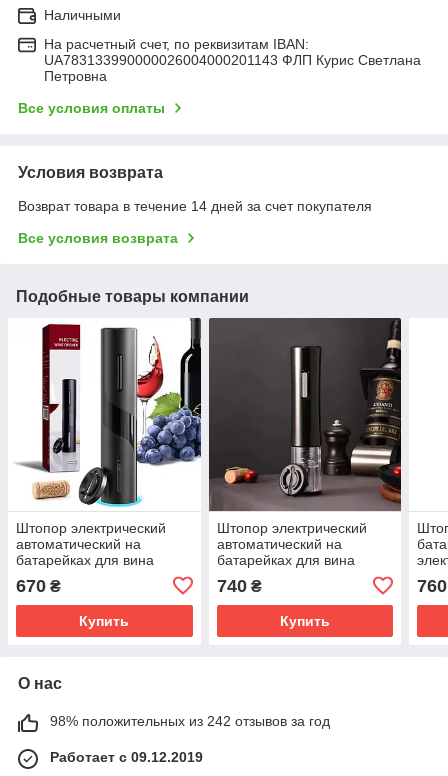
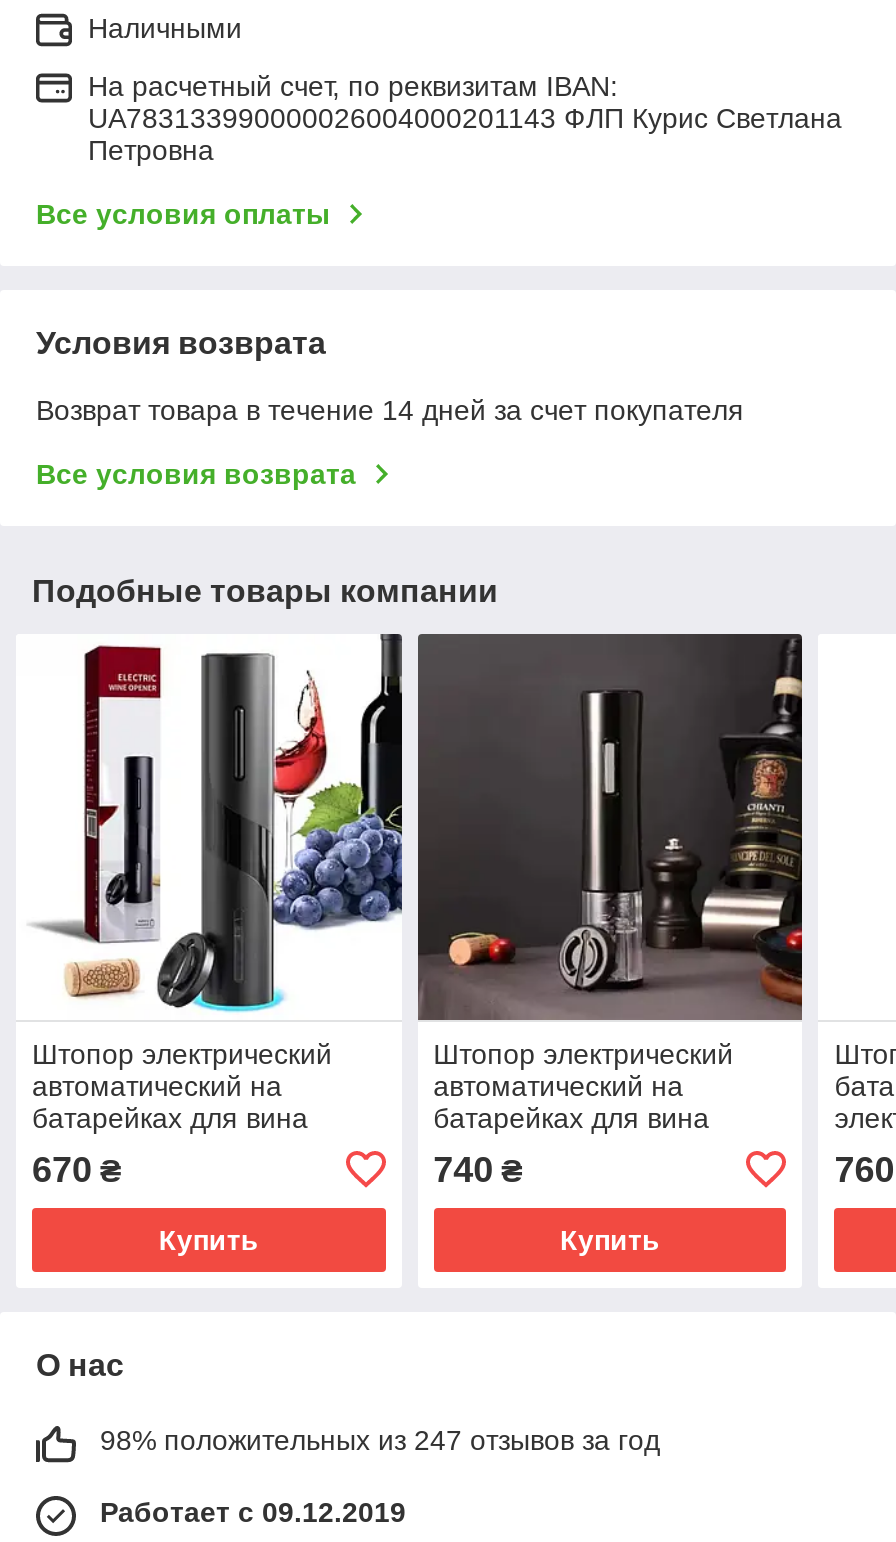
- 98% положительных из 242 отзывов за год
+ 98% положительных из 247 отзывов за год
